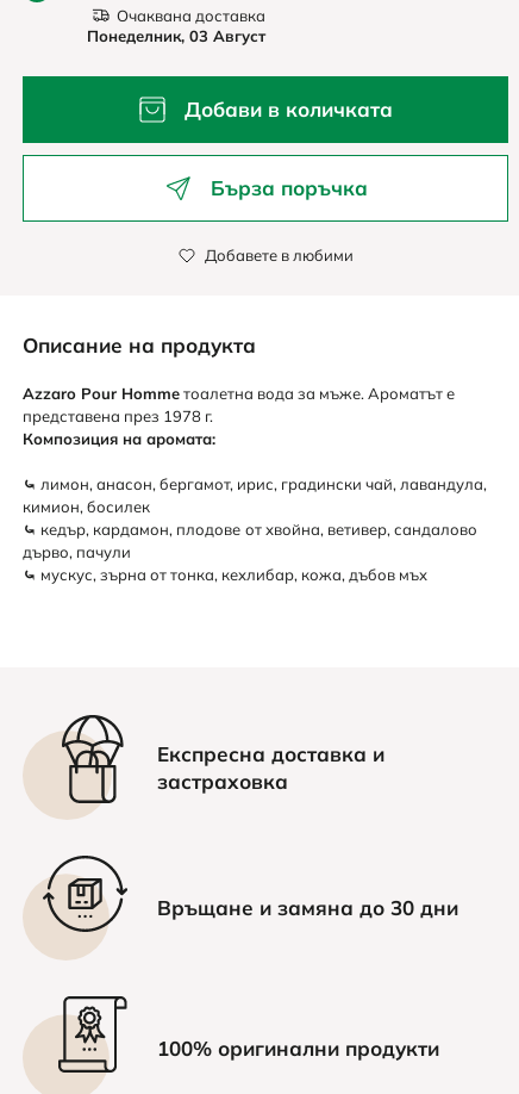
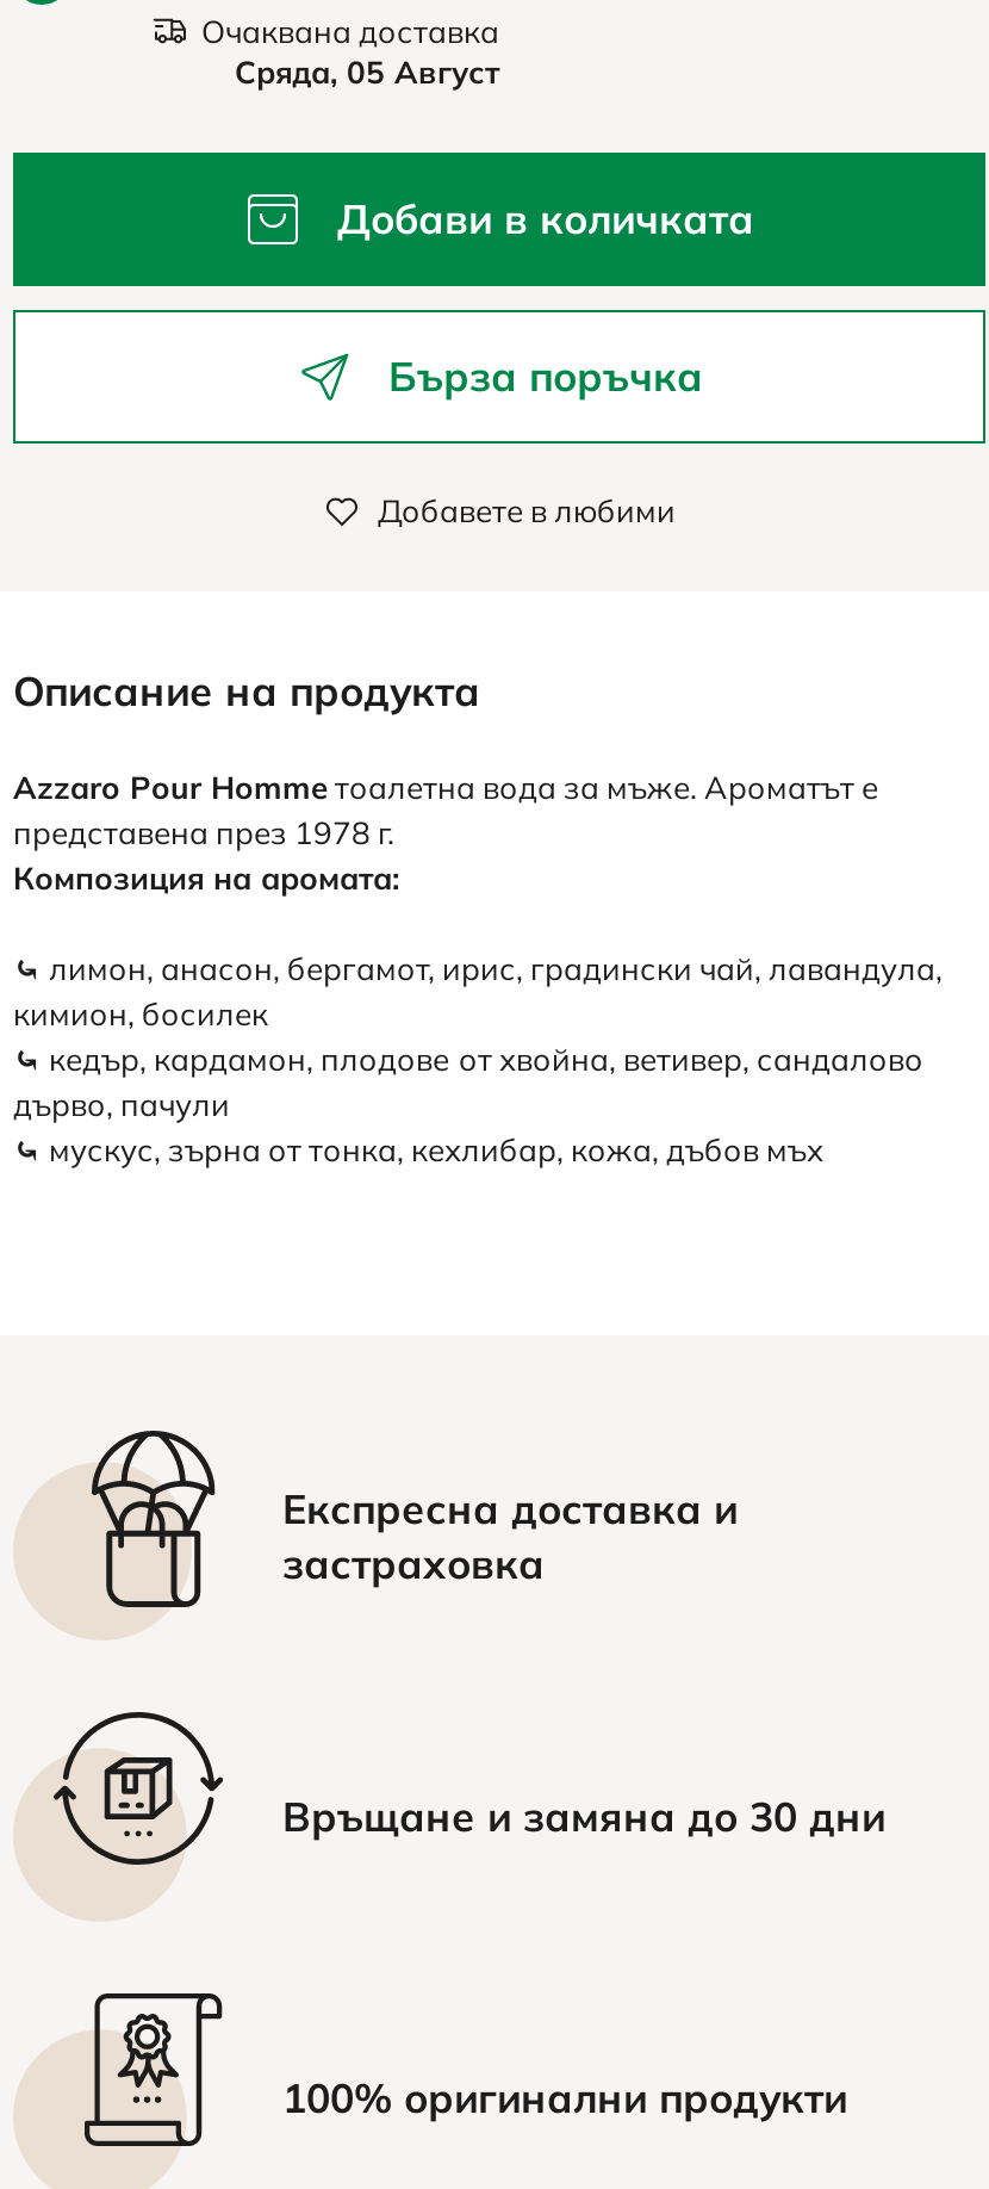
- Понеделник, 03 Август
+ Сряда, 05 Август
